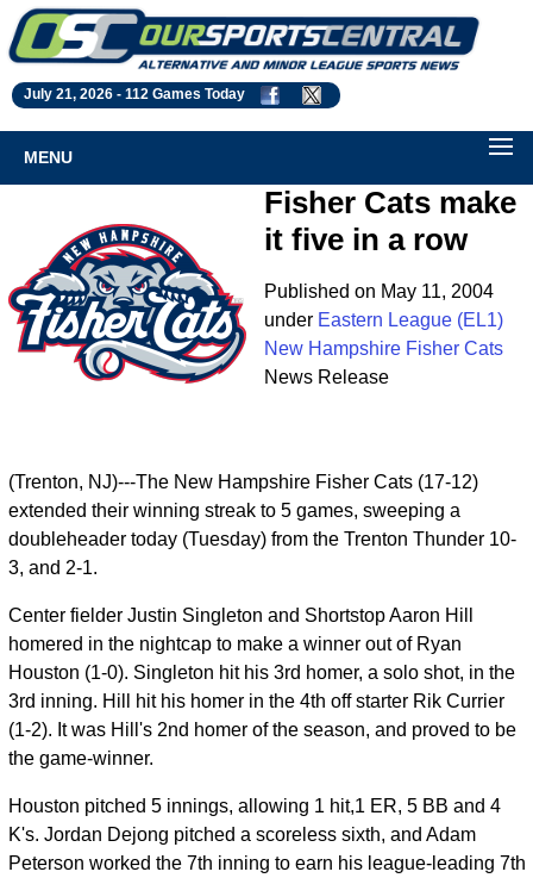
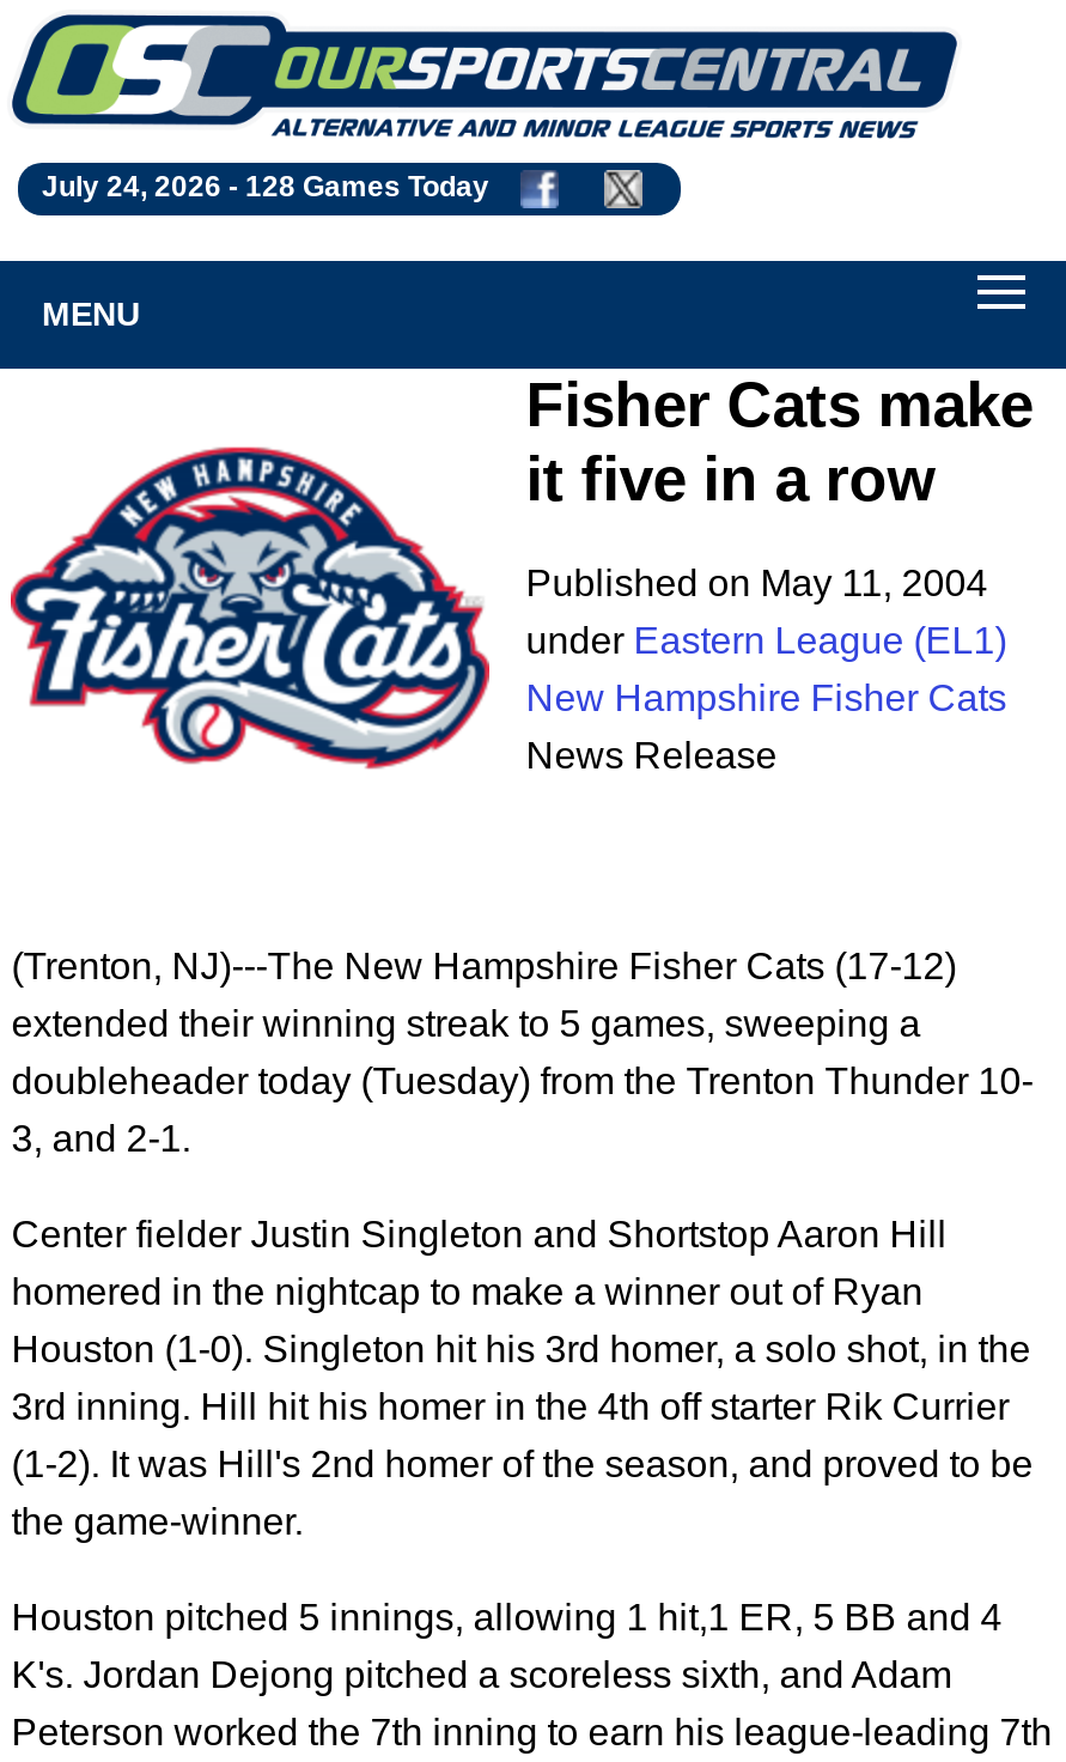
- July 21, 2026 - 112 Games Today
+ July 24, 2026 - 128 Games Today
